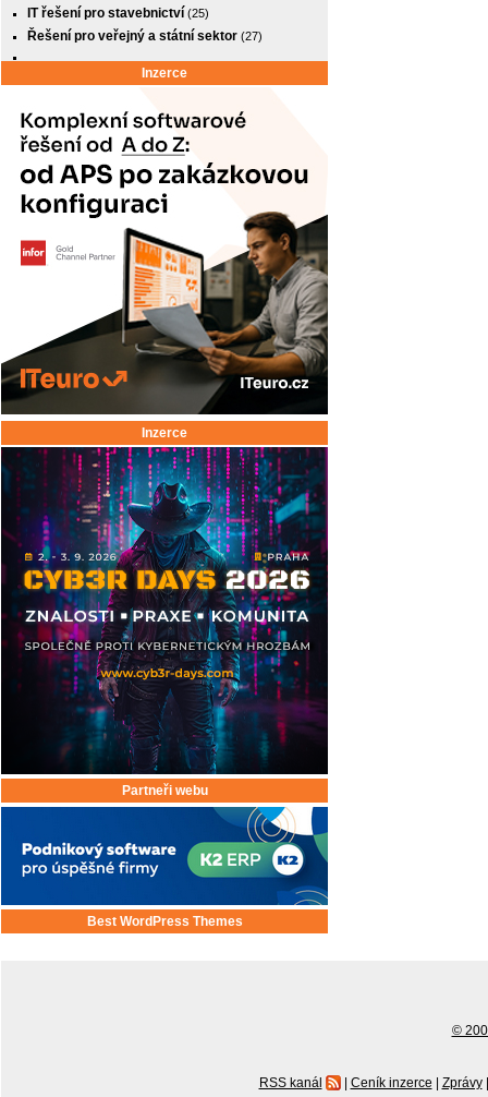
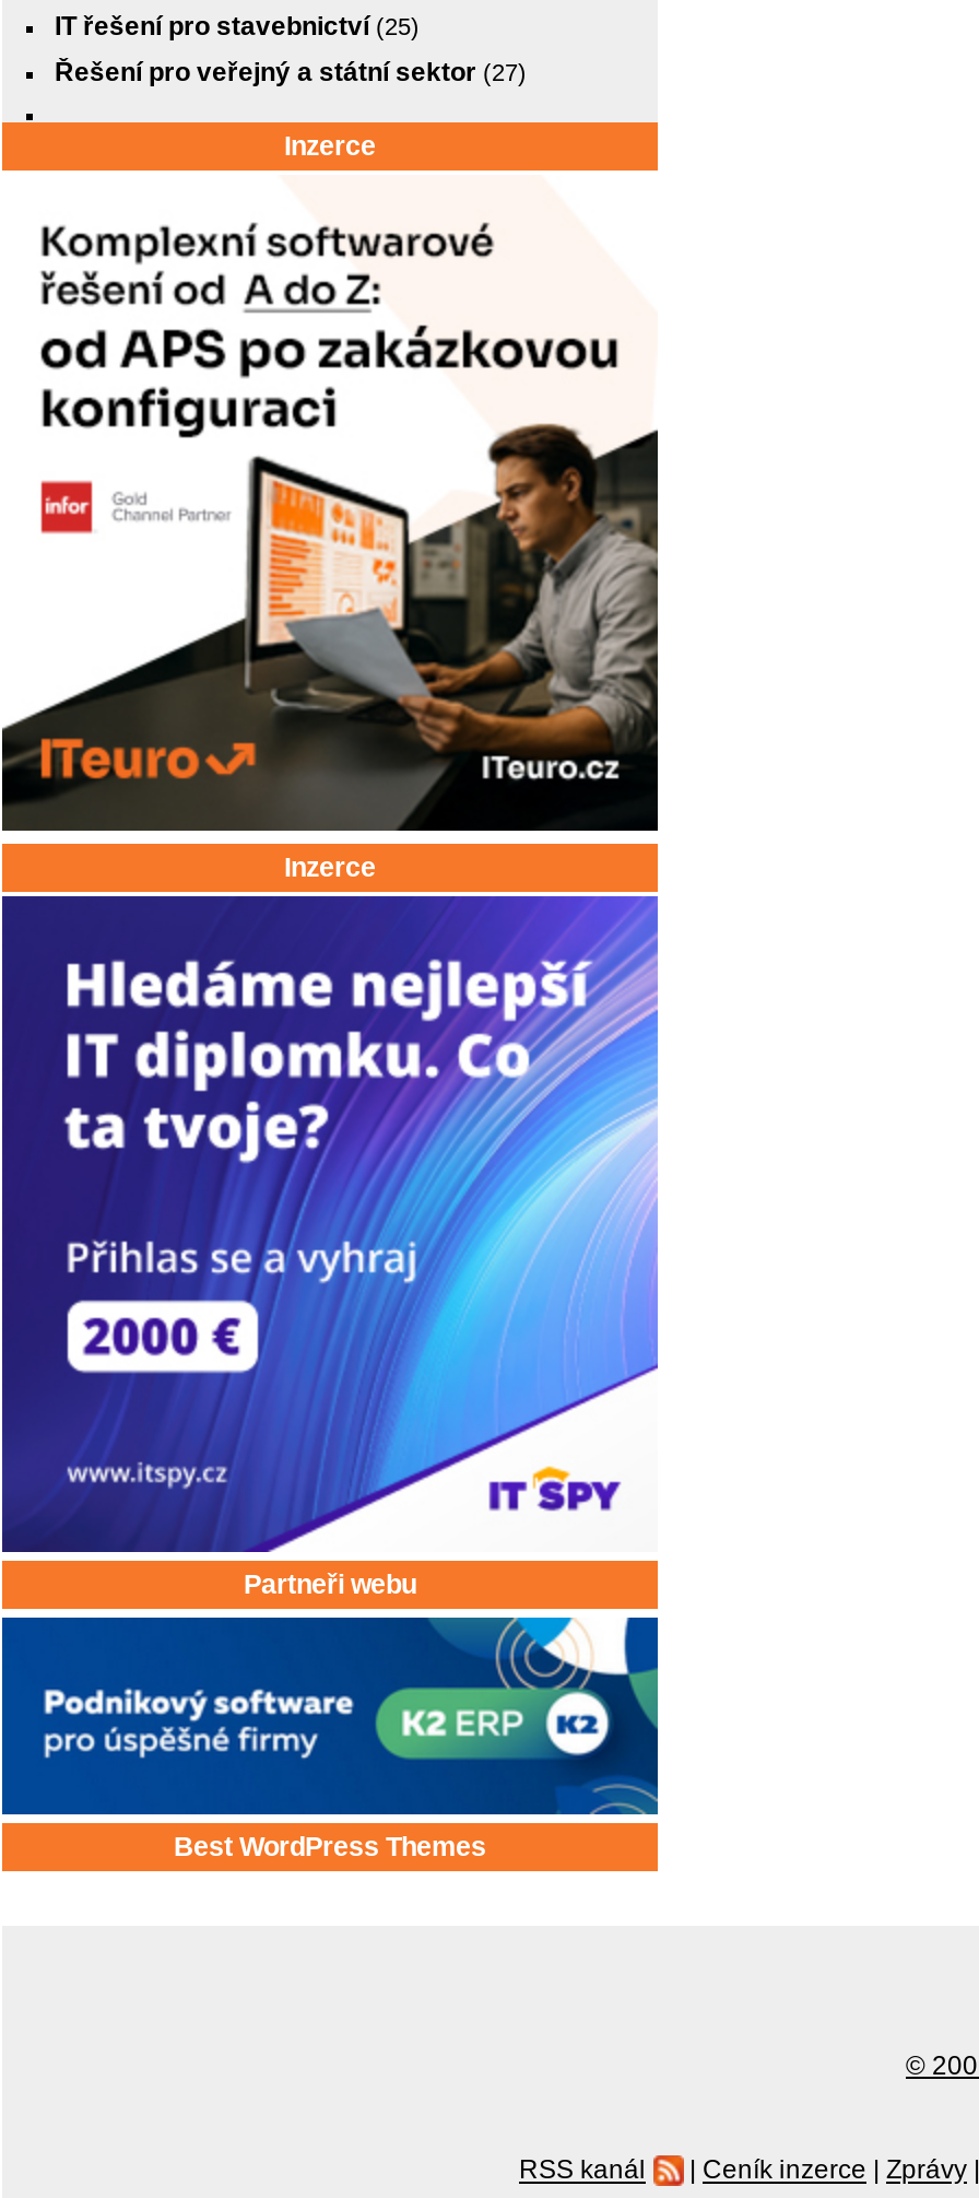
- [image]
+ [image]
